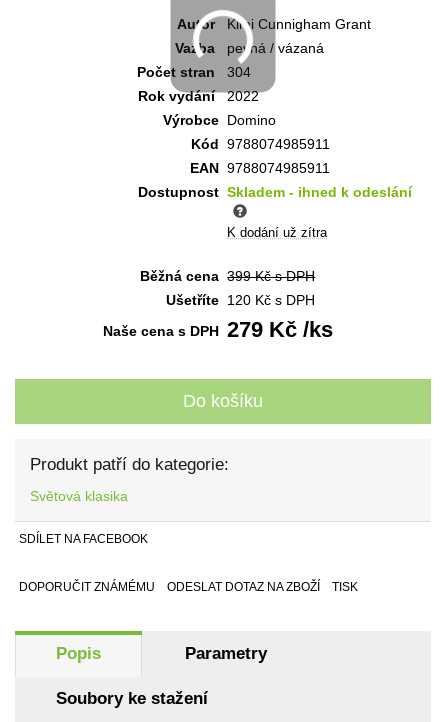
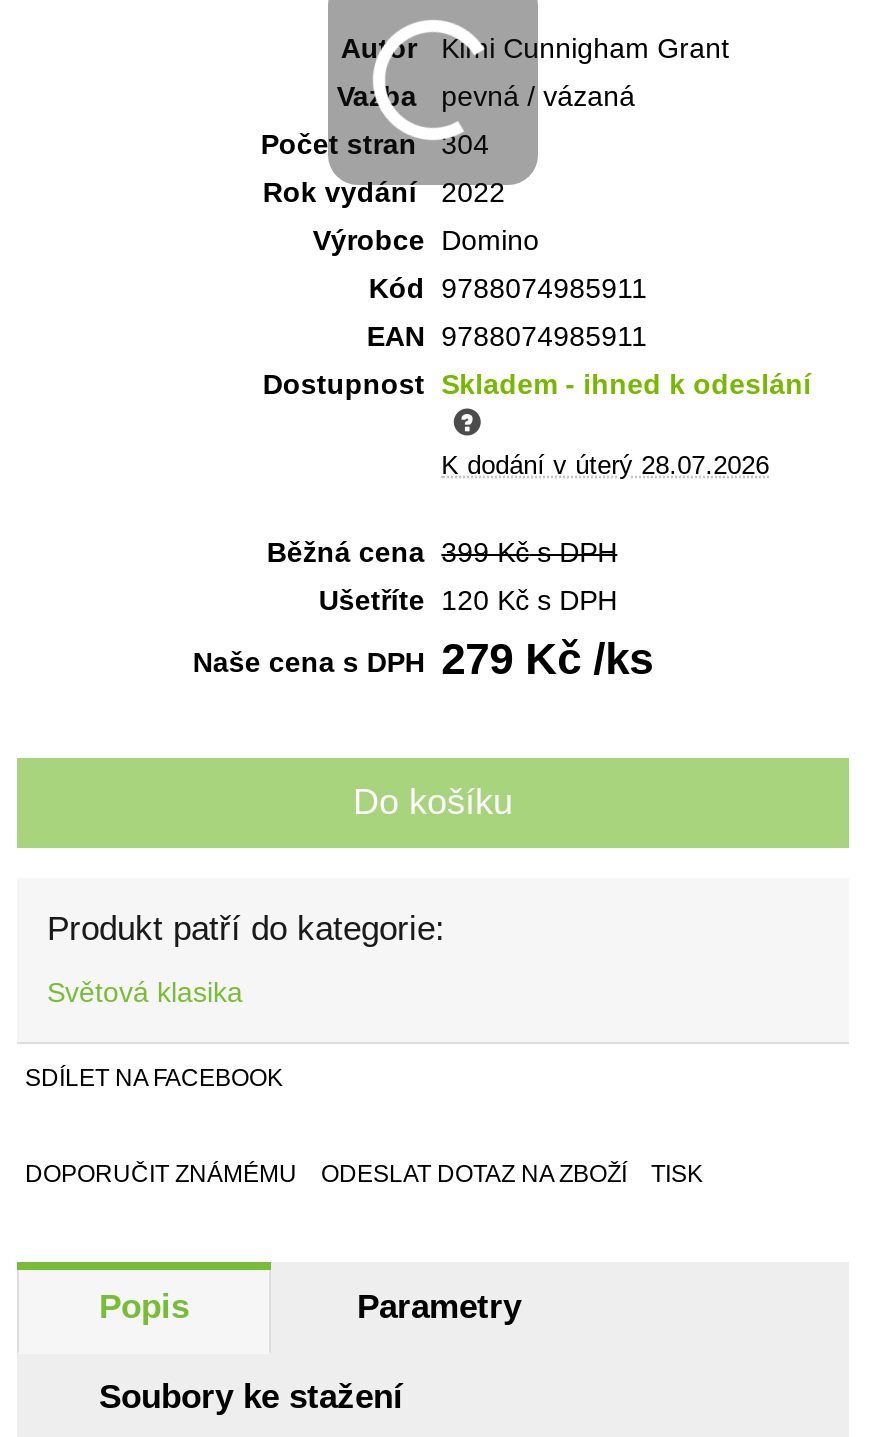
- K dodání už zítra
+ K dodání v úterý 28.07.2026
